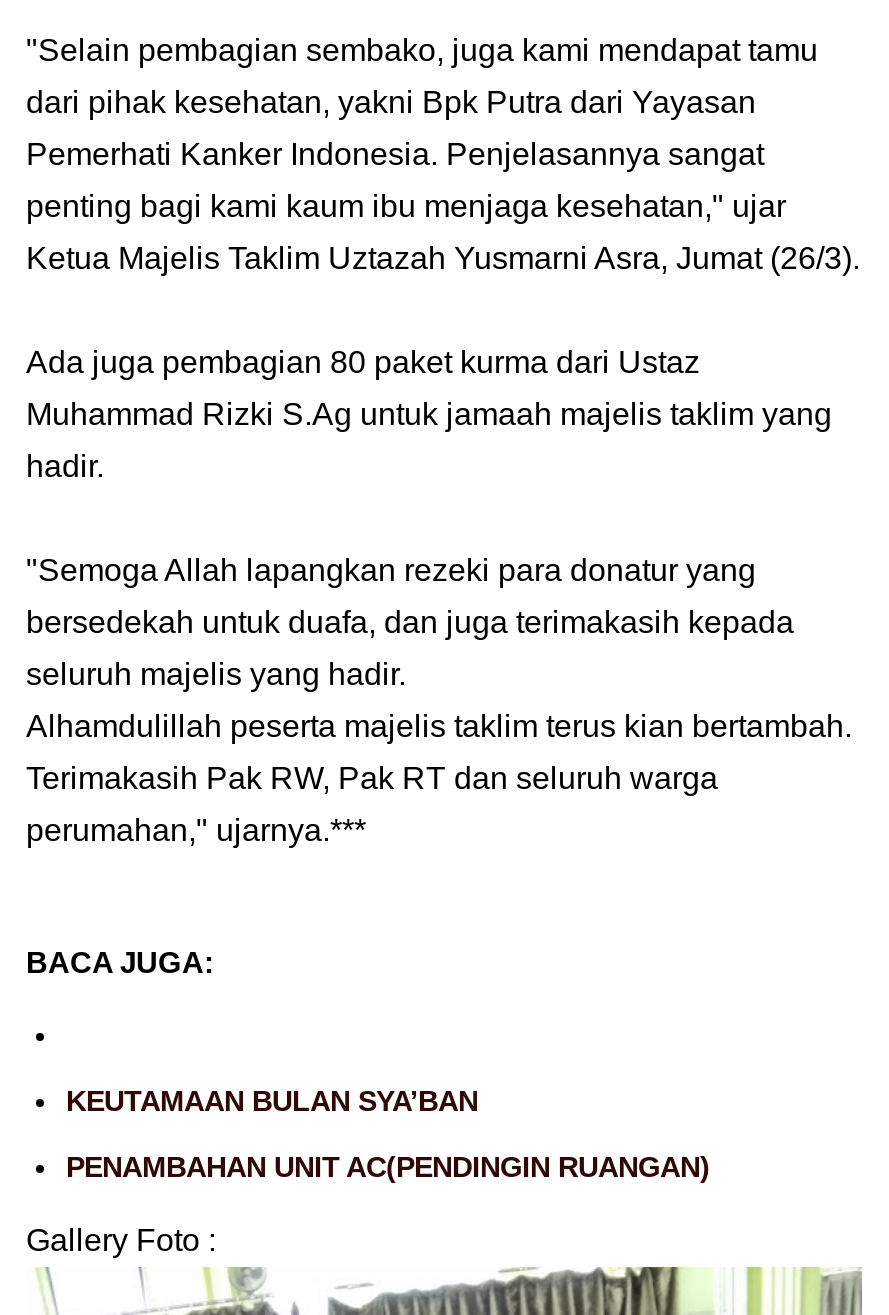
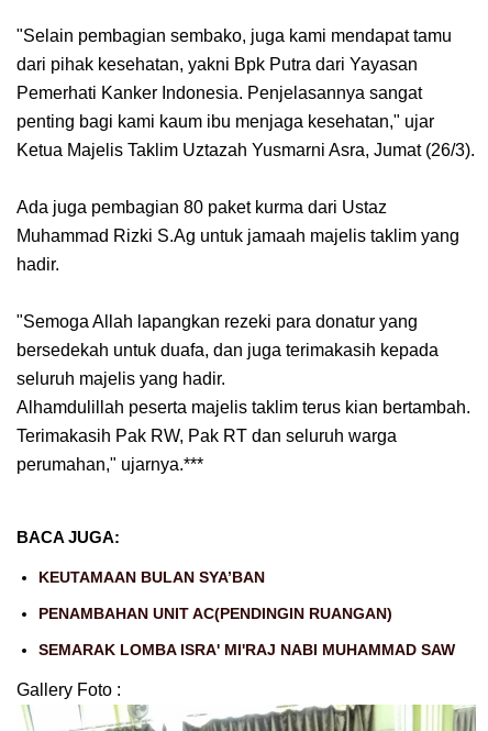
moved up: KEUTAMAAN BULAN SYA’BAN | PENAMBAHAN UNIT AC(PENDINGIN RUANGAN)

+ SEMARAK LOMBA ISRA' MI'RAJ NABI MUHAMMAD SAW
